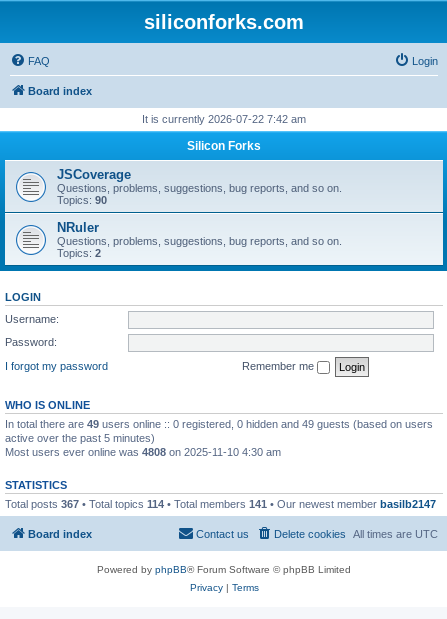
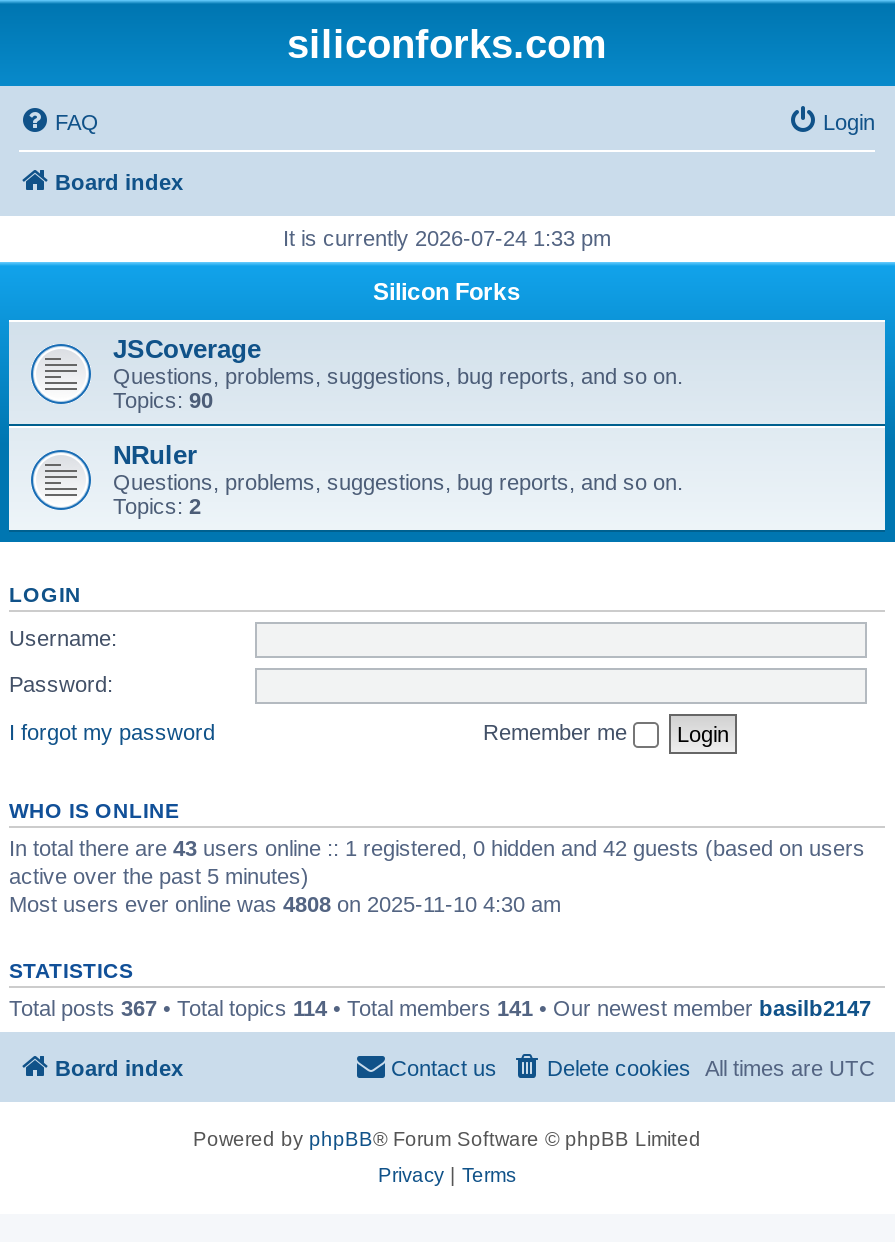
- It is currently 2026-07-22 7:42 am
+ It is currently 2026-07-24 1:33 pm

- In total there are 49 users online :: 0 registered, 0 hidden and 49 guests (based on users
+ In total there are 43 users online :: 1 registered, 0 hidden and 42 guests (based on users
